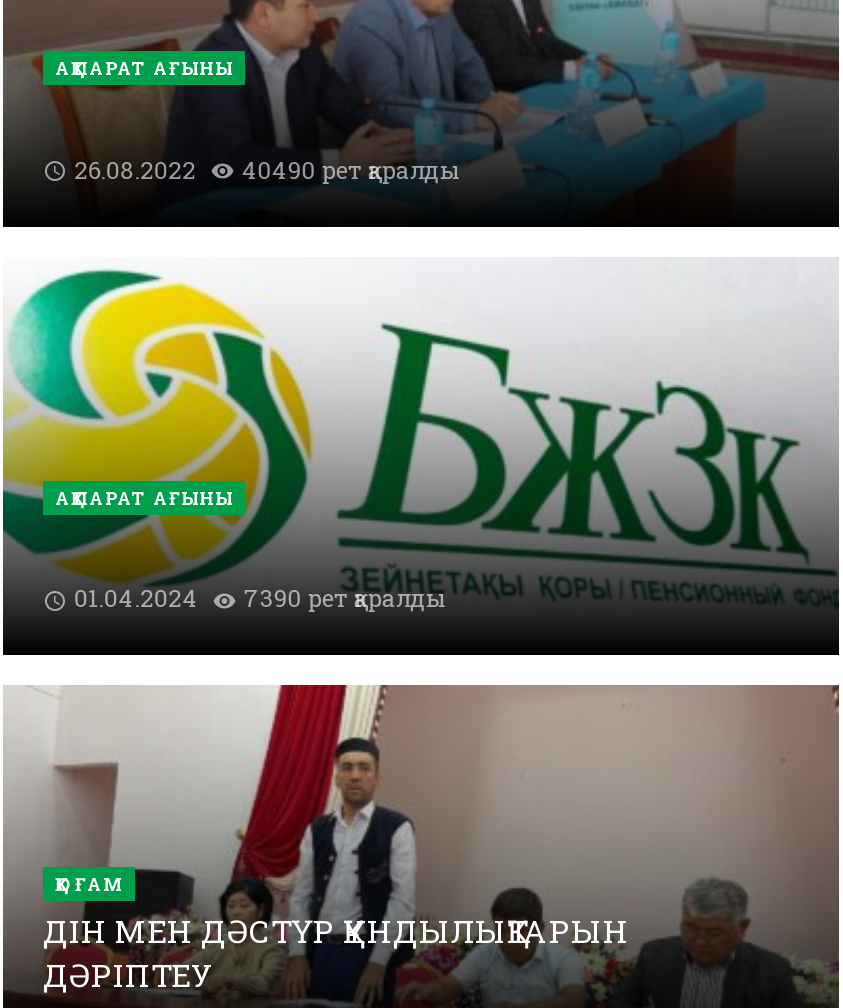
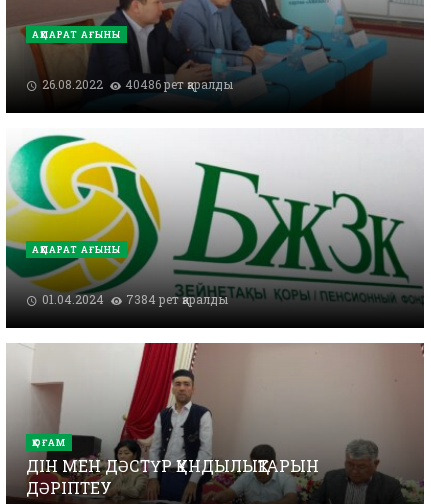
- 26.08.2022 40490 рет қаралды
+ 26.08.2022 40486 рет қаралды

- 01.04.2024 7390 рет қаралды
+ 01.04.2024 7384 рет қаралды
